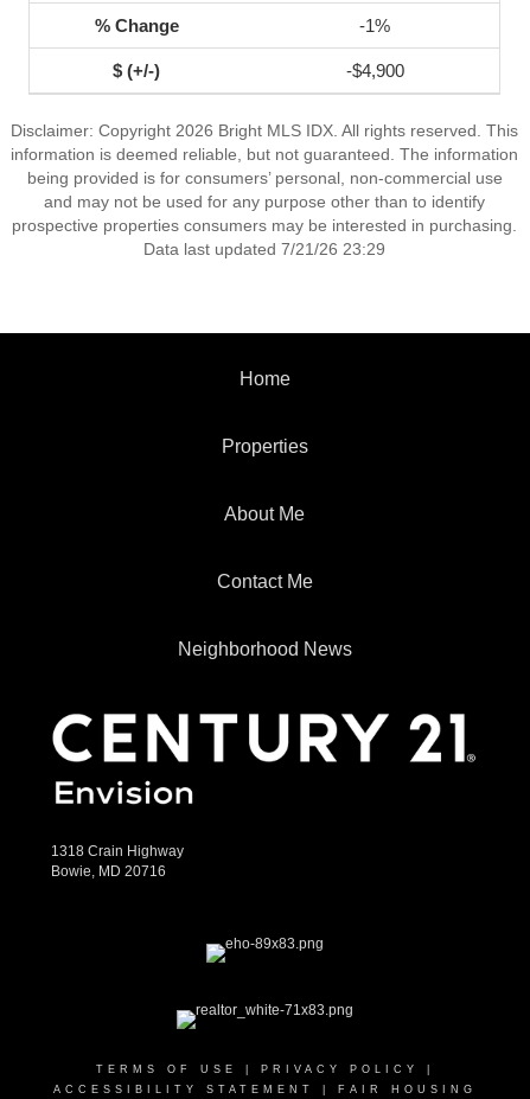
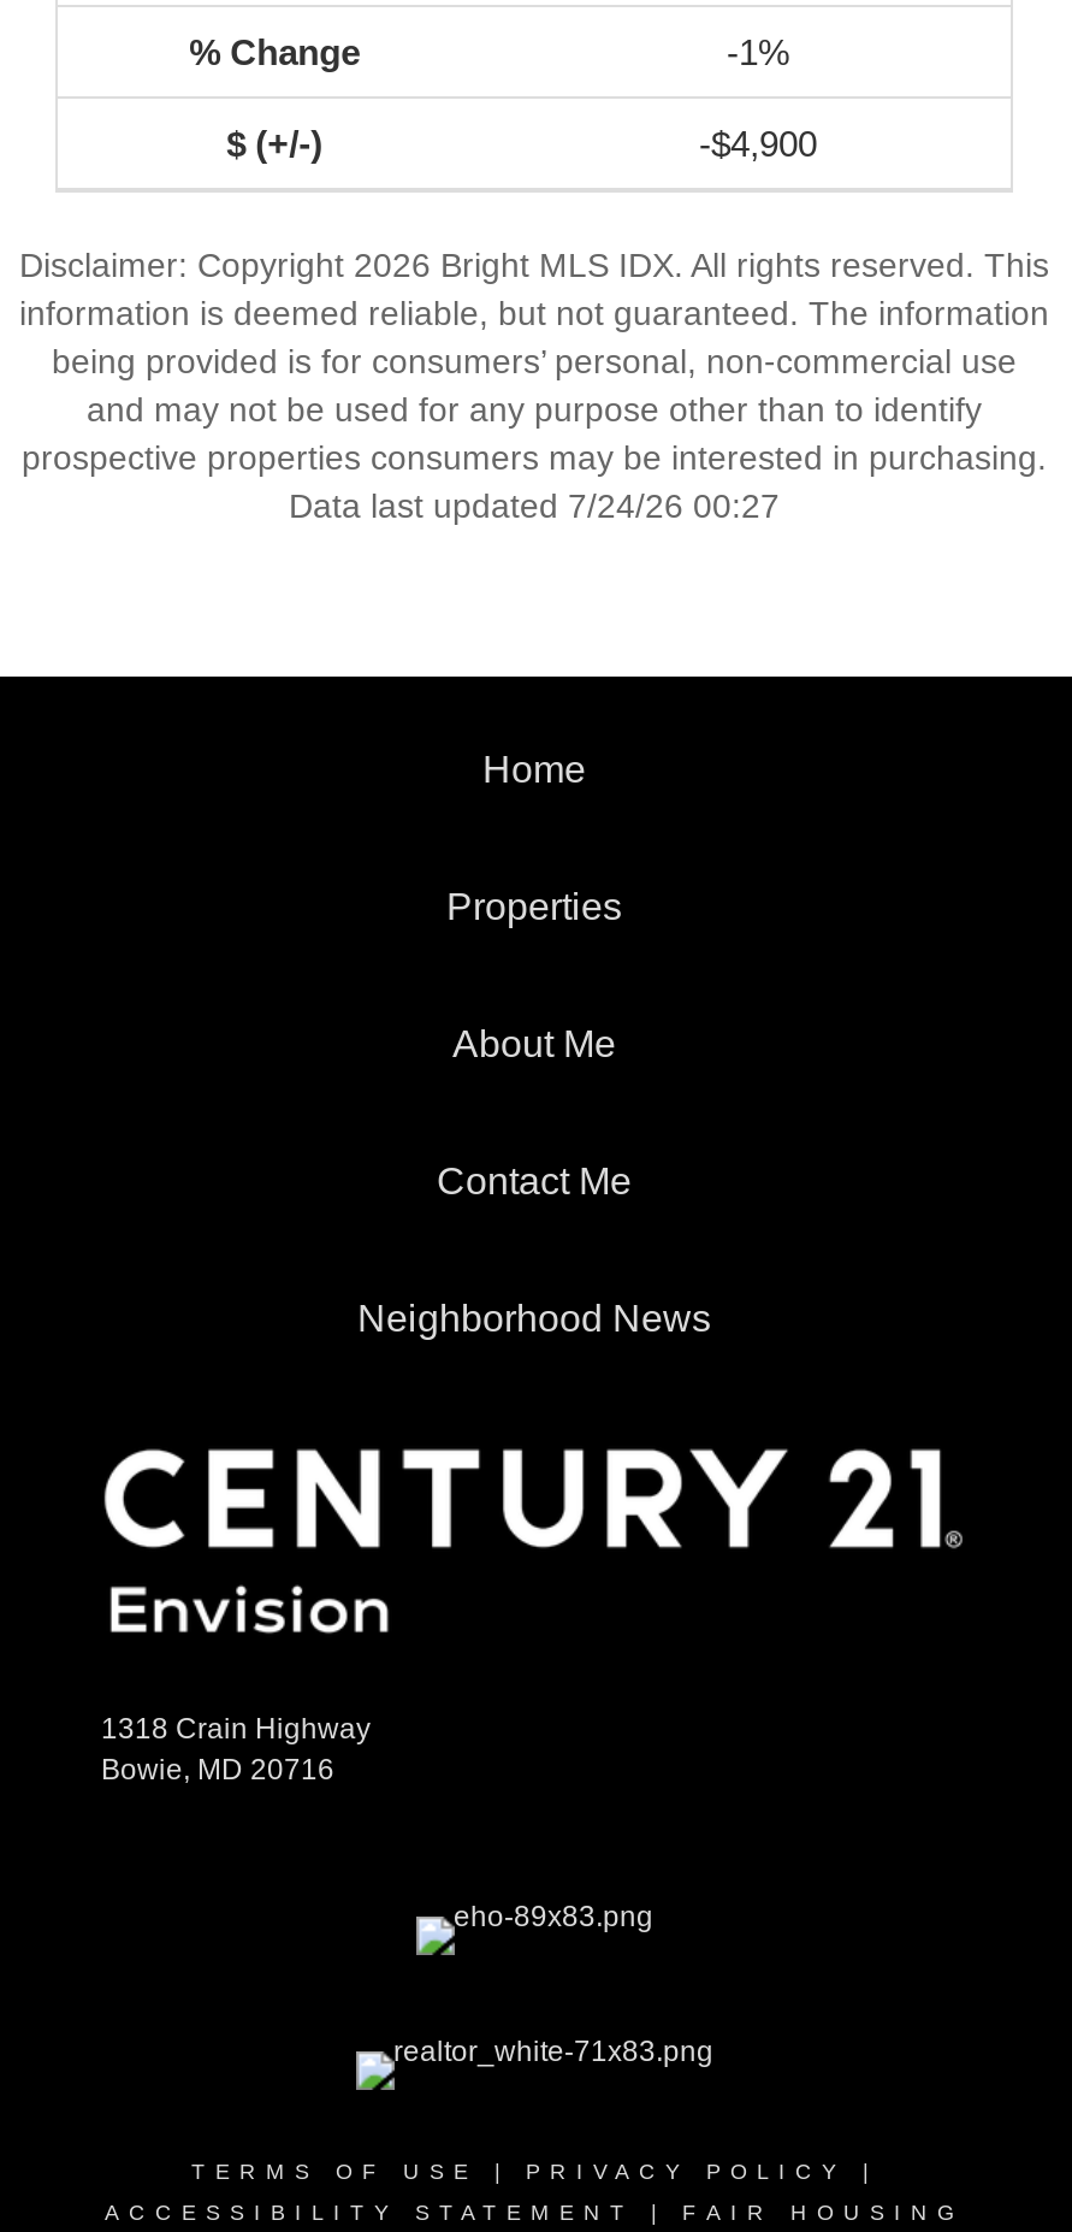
- Data last updated 7/21/26 23:29
+ Data last updated 7/24/26 00:27
